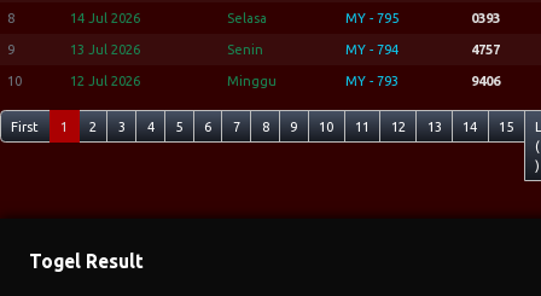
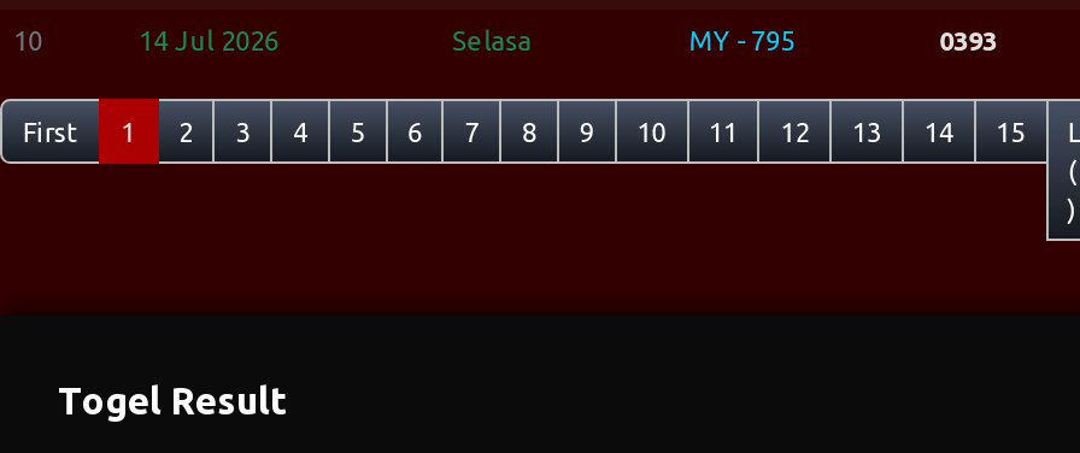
- 8
+ 10

- 9
- 13 Jul 2026
- Senin
- MY - 794
- 4757
- 10
- 12 Jul 2026
- Minggu
- MY - 793
- 9406
